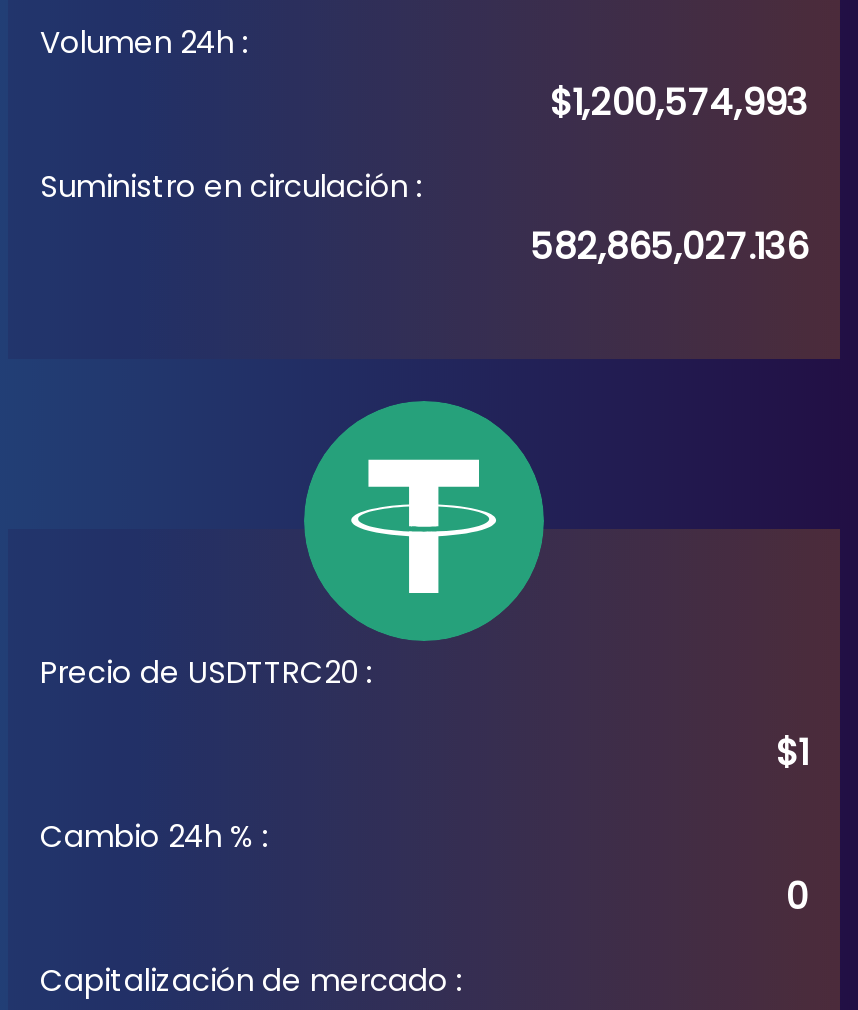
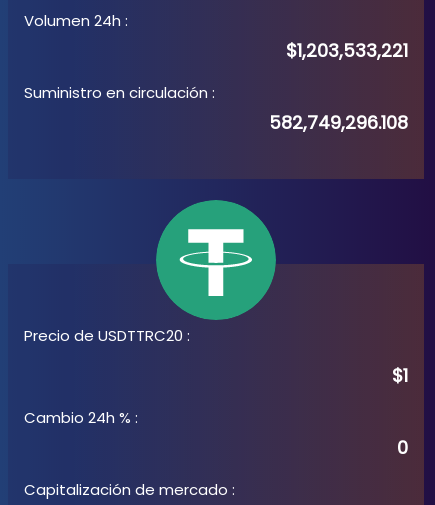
- $1,200,574,993
+ $1,203,533,221

- 582,865,027.136
+ 582,749,296.108
